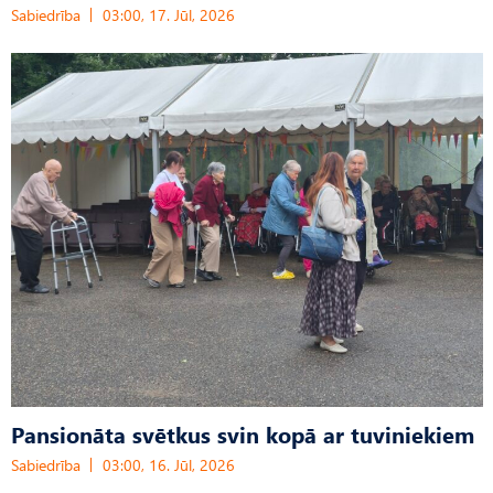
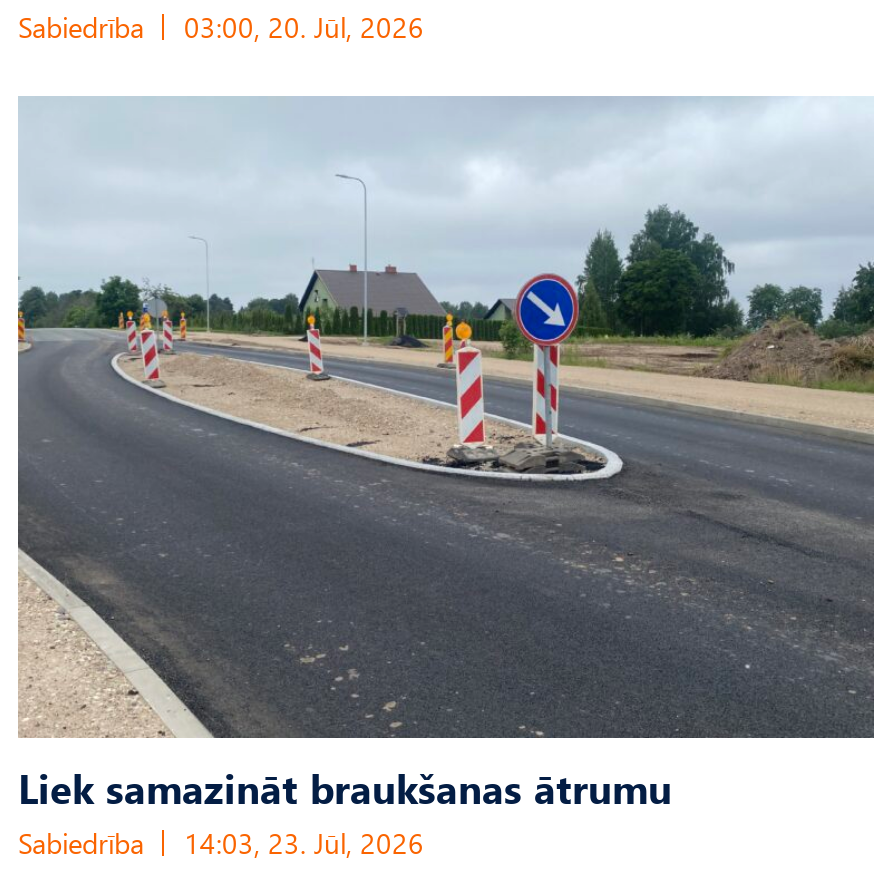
- Sabiedrība 03:00, 17. Jūl, 2026
+ Sabiedrība 03:00, 20. Jūl, 2026

- [image]
- Pansionāta svētkus svin kopā ar tuviniekiem
+ [image]
+ Liek samazināt braukšanas ātrumu

- Sabiedrība 03:00, 16. Jūl, 2026
+ Sabiedrība 14:03, 23. Jūl, 2026
